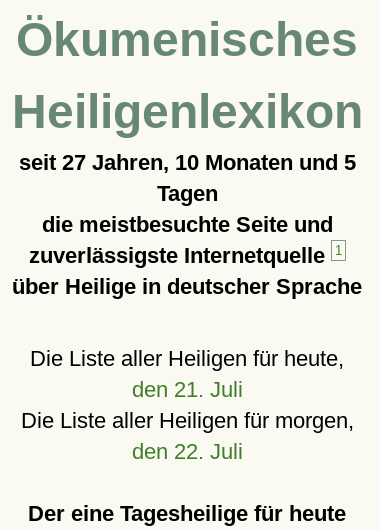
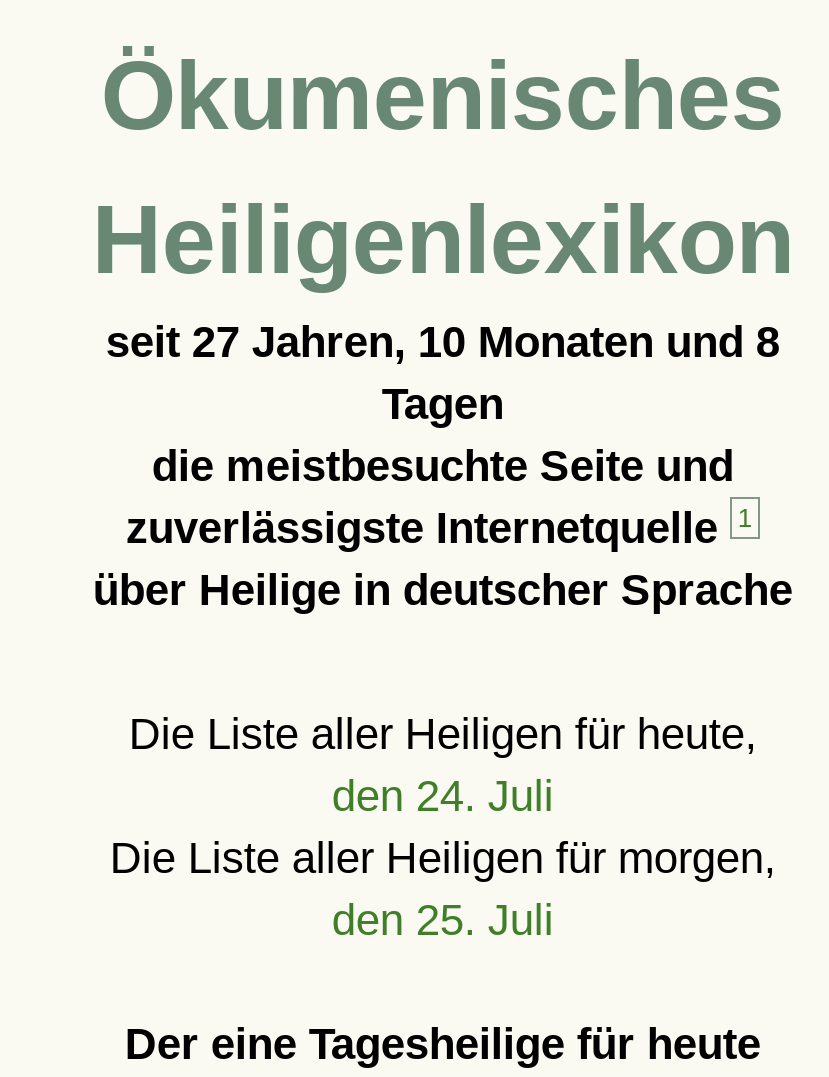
- seit 27 Jahren, 10 Monaten und 5
+ seit 27 Jahren, 10 Monaten und 8

- den 21. Juli
+ den 24. Juli

- den 22. Juli
+ den 25. Juli
